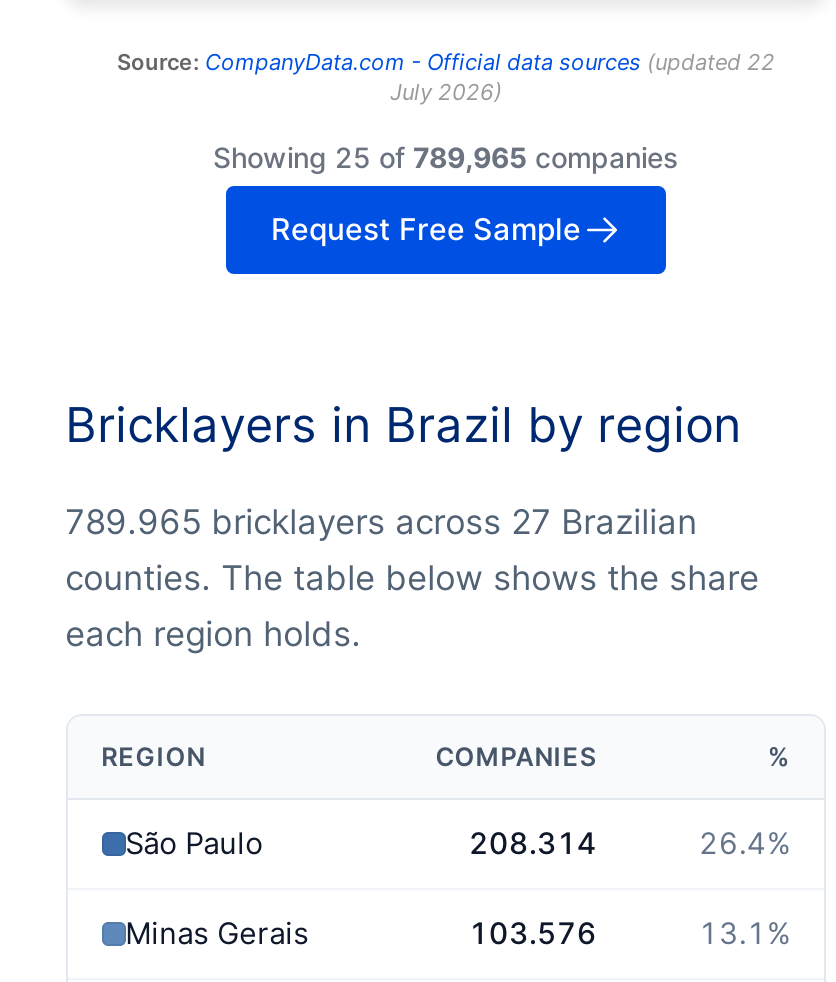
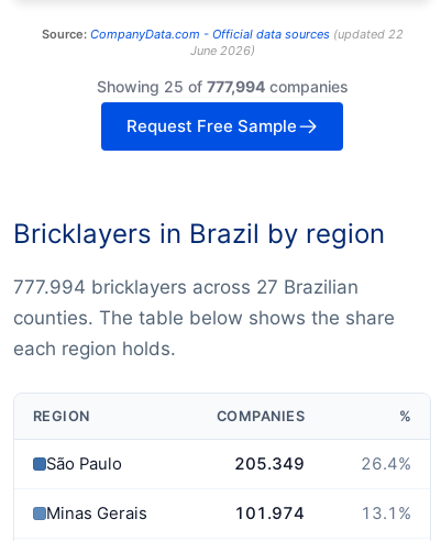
- July 2026)
+ June 2026)

- Showing 25 of 789,965 companies
+ Showing 25 of 777,994 companies

- 789.965 bricklayers across 27 Brazilian
+ 777.994 bricklayers across 27 Brazilian

- 208.314
+ 205.349

- 103.576
+ 101.974
